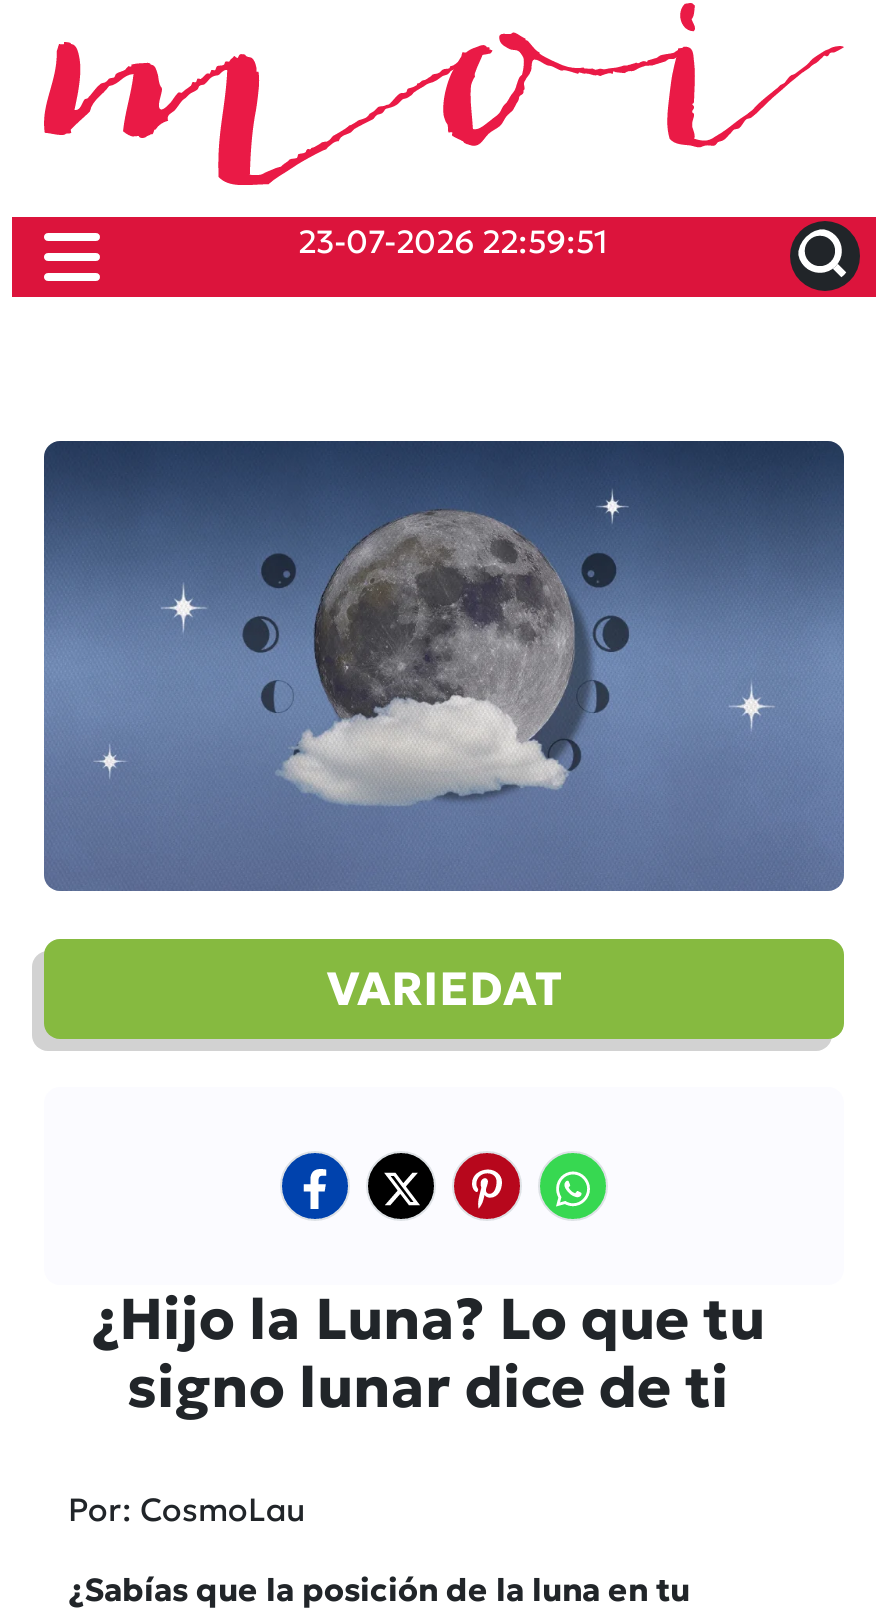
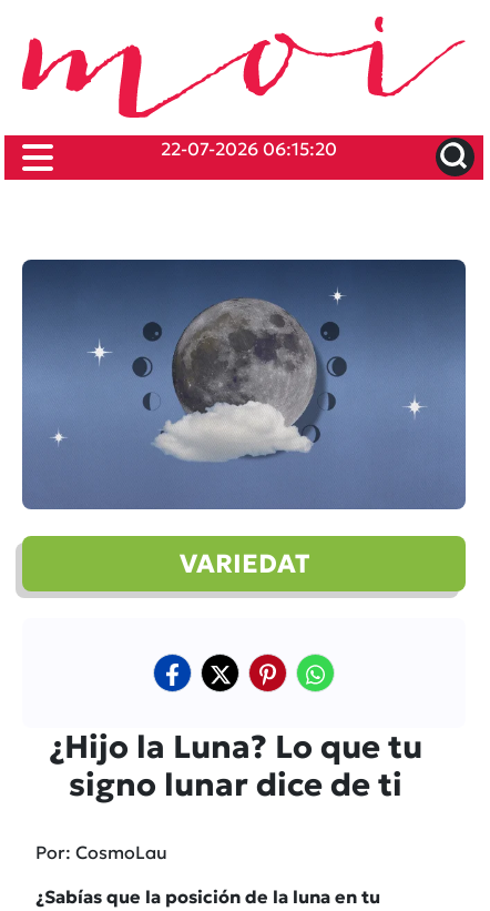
- 23-07-2026 22:59:51
+ 22-07-2026 06:15:20
